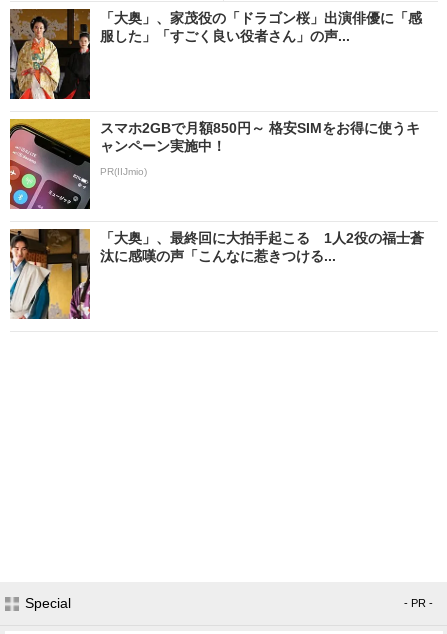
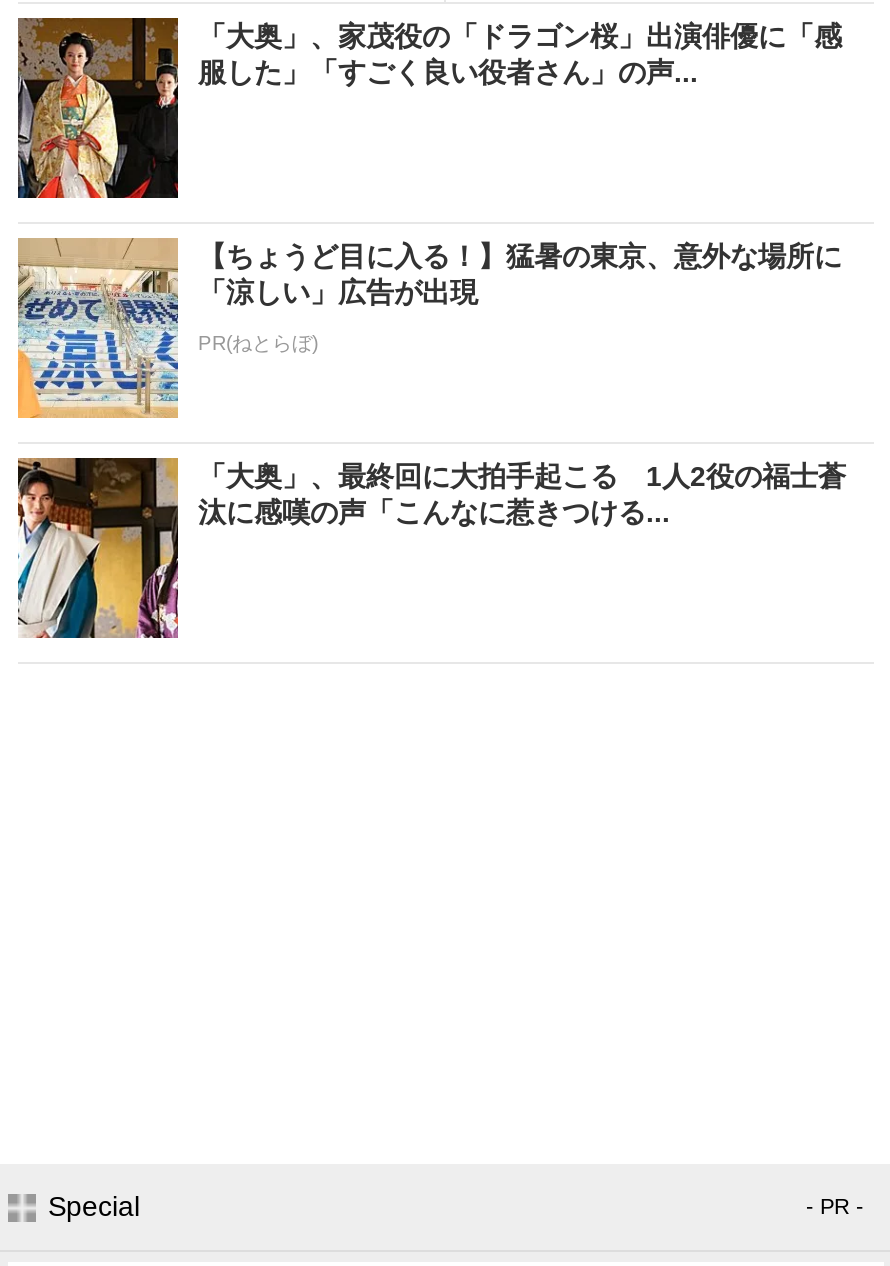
- [image]
- スマホ2GBで月額850円～ 格安SIMをお得に使うキ
- ャンペーン実施中！
+ [image]
+ 【ちょうど目に入る！】猛暑の東京、意外な場所に
+ 「涼しい」広告が出現

- PR(IIJmio)
+ PR(ねとらぼ)
